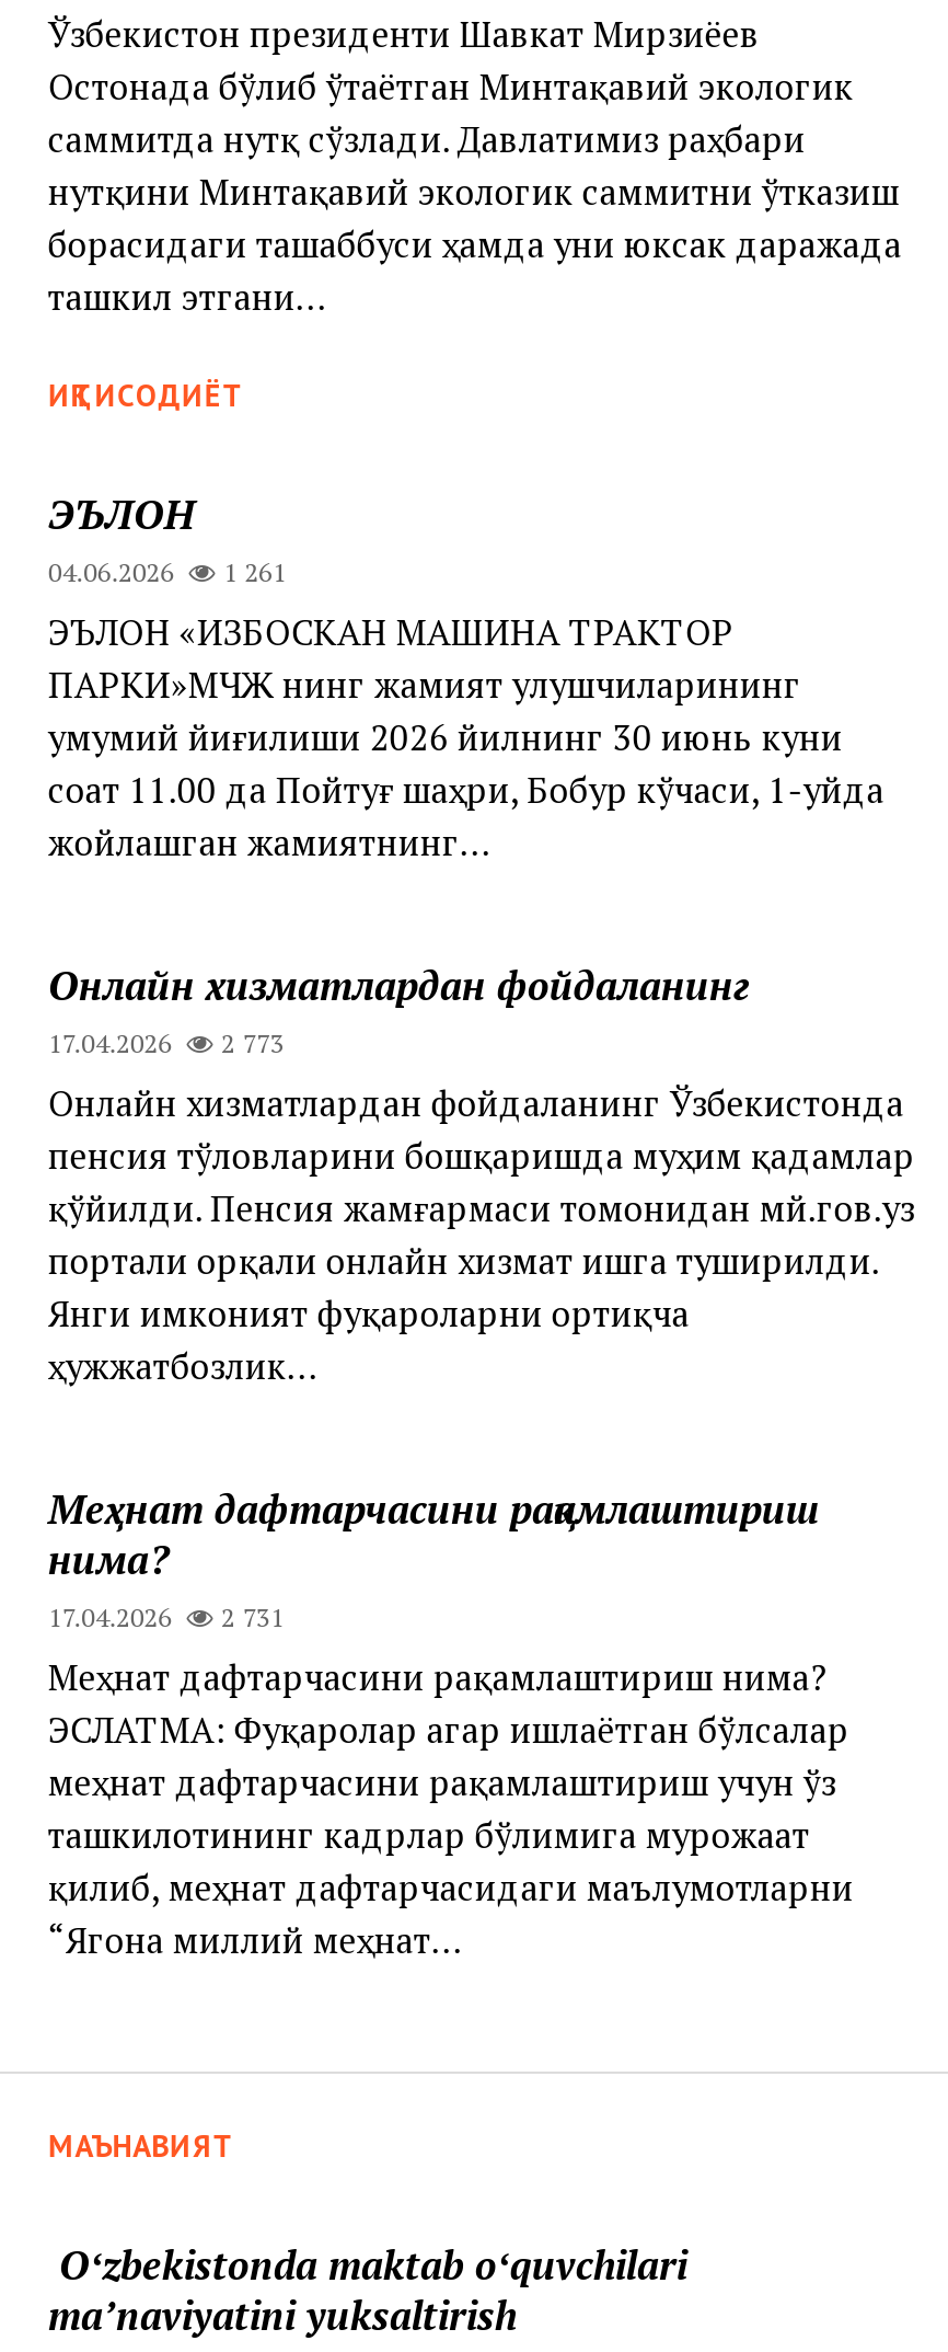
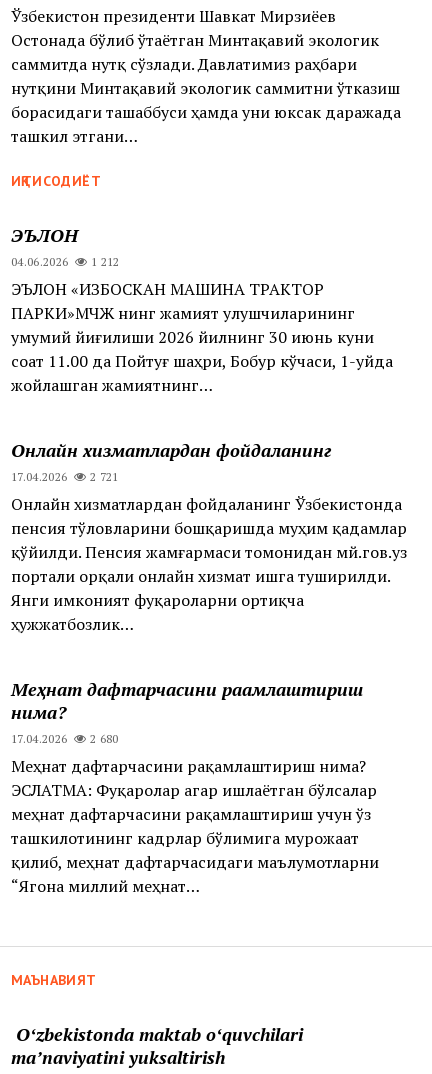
- 04.06.2026 1 261
+ 04.06.2026 1 212

- 17.04.2026 2 773
+ 17.04.2026 2 721

- 17.04.2026 2 731
+ 17.04.2026 2 680
